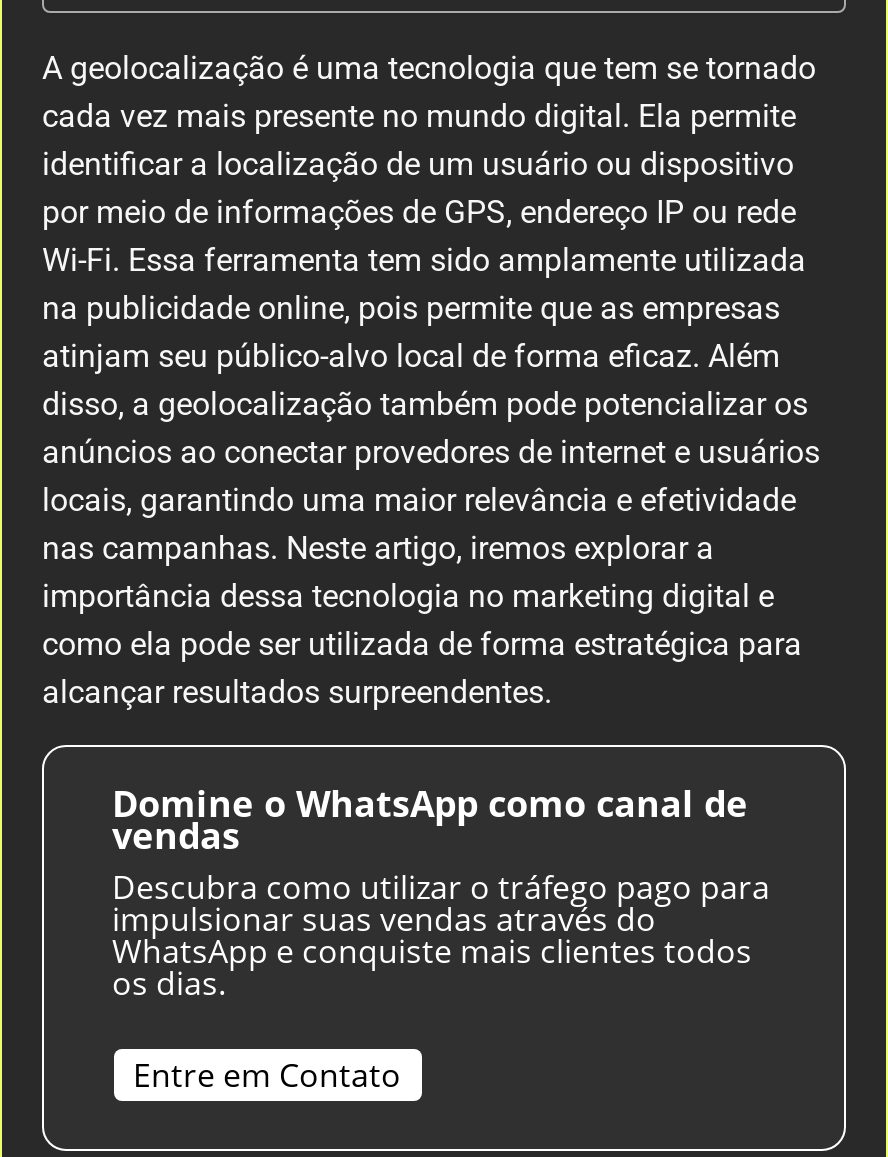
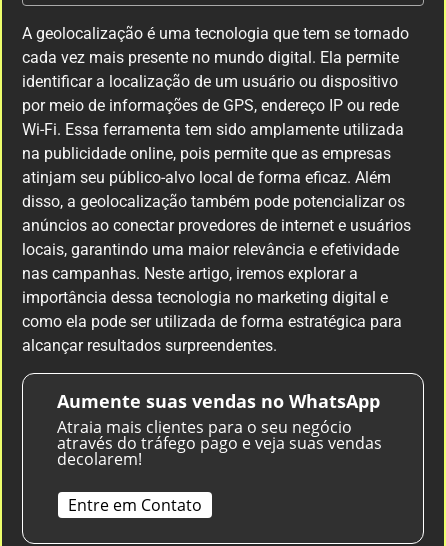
- Domine o WhatsApp como canal de
- vendas
- Descubra como utilizar o tráfego pago para
- impulsionar suas vendas através do
- WhatsApp e conquiste mais clientes todos
- os dias.
+ Aumente suas vendas no WhatsApp
+ Atraia mais clientes para o seu negócio
+ através do tráfego pago e veja suas vendas
+ decolarem!
